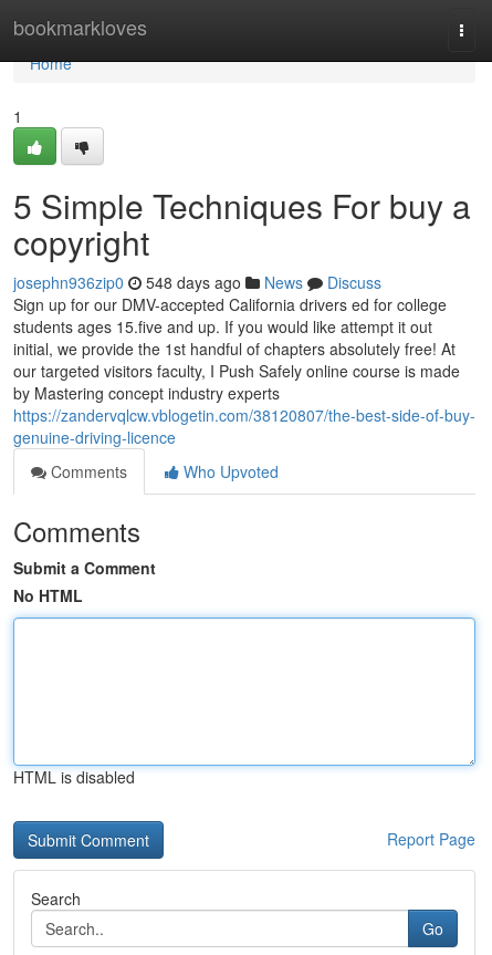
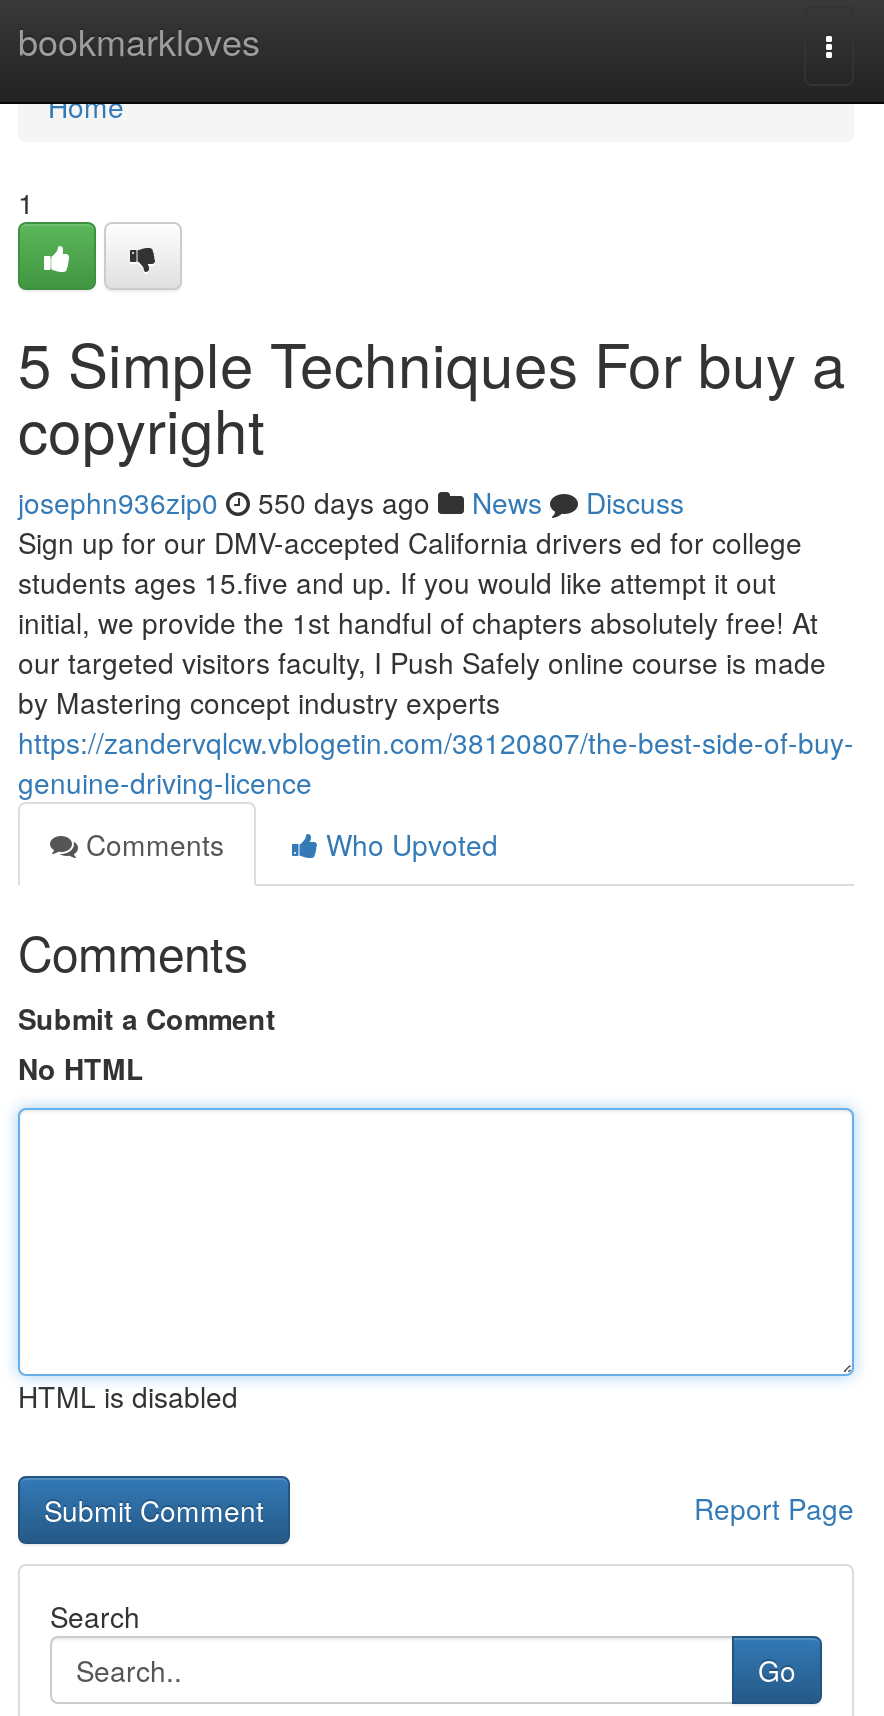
- josephn936zip0 548 days ago News Discuss
+ josephn936zip0 550 days ago News Discuss
